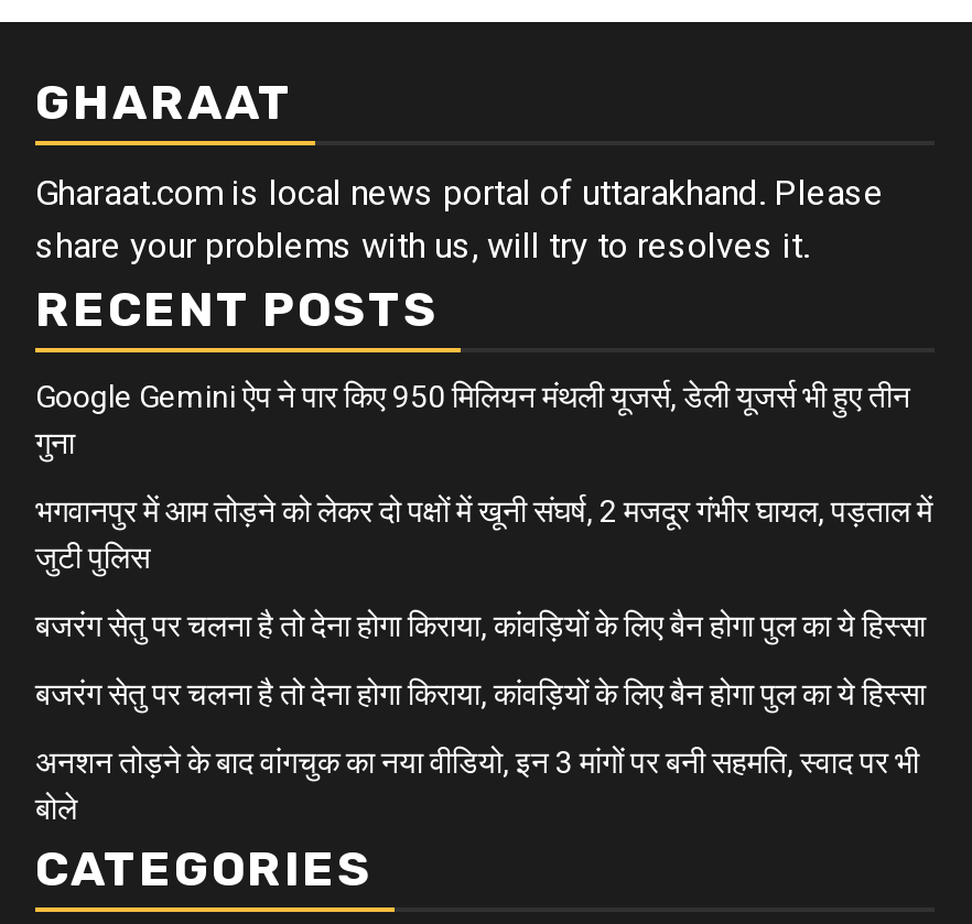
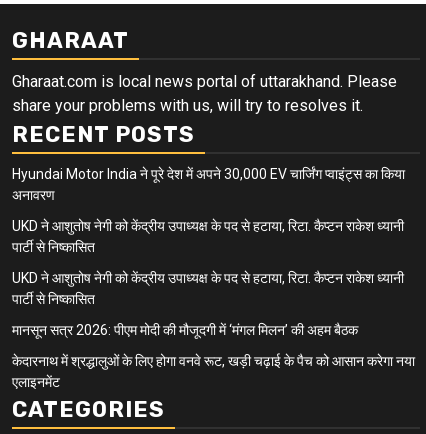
- Google Gemini ऐप ने पार किए 950 मिलियन मंथली यूजर्स, डेली यूजर्स भी हुए तीन
- गुना
+ Hyundai Motor India ने पूरे देश में अपने 30,000 EV चार्जिंग प्वाइंट्स का किया
+ अनावरण

- भगवानपुर में आम तोड़ने को लेकर दो पक्षों में खूनी संघर्ष, 2 मजदूर गंभीर घायल, पड़ताल में
- जुटी पुलिस
+ UKD ने आशुतोष नेगी को केंद्रीय उपाध्यक्ष के पद से हटाया, रिटा. कैप्टन राकेश ध्यानी
+ पार्टी से निष्कासित

- बजरंग सेतु पर चलना है तो देना होगा किराया, कांवड़ियों के लिए बैन होगा पुल का ये हिस्सा
+ UKD ने आशुतोष नेगी को केंद्रीय उपाध्यक्ष के पद से हटाया, रिटा. कैप्टन राकेश ध्यानी
+ पार्टी से निष्कासित

- बजरंग सेतु पर चलना है तो देना होगा किराया, कांवड़ियों के लिए बैन होगा पुल का ये हिस्सा
+ मानसून सत्र 2026: पीएम मोदी की मौजूदगी में ‘मंगल मिलन’ की अहम बैठक

- अनशन तोड़ने के बाद वांगचुक का नया वीडियो, इन 3 मांगों पर बनी सहमति, स्वाद पर भी
- बोले
+ केदारनाथ में श्रद्धालुओं के लिए होगा वनवे रूट, खड़ी चढ़ाई के पैच को आसान करेगा नया
+ एलाइनमेंट
